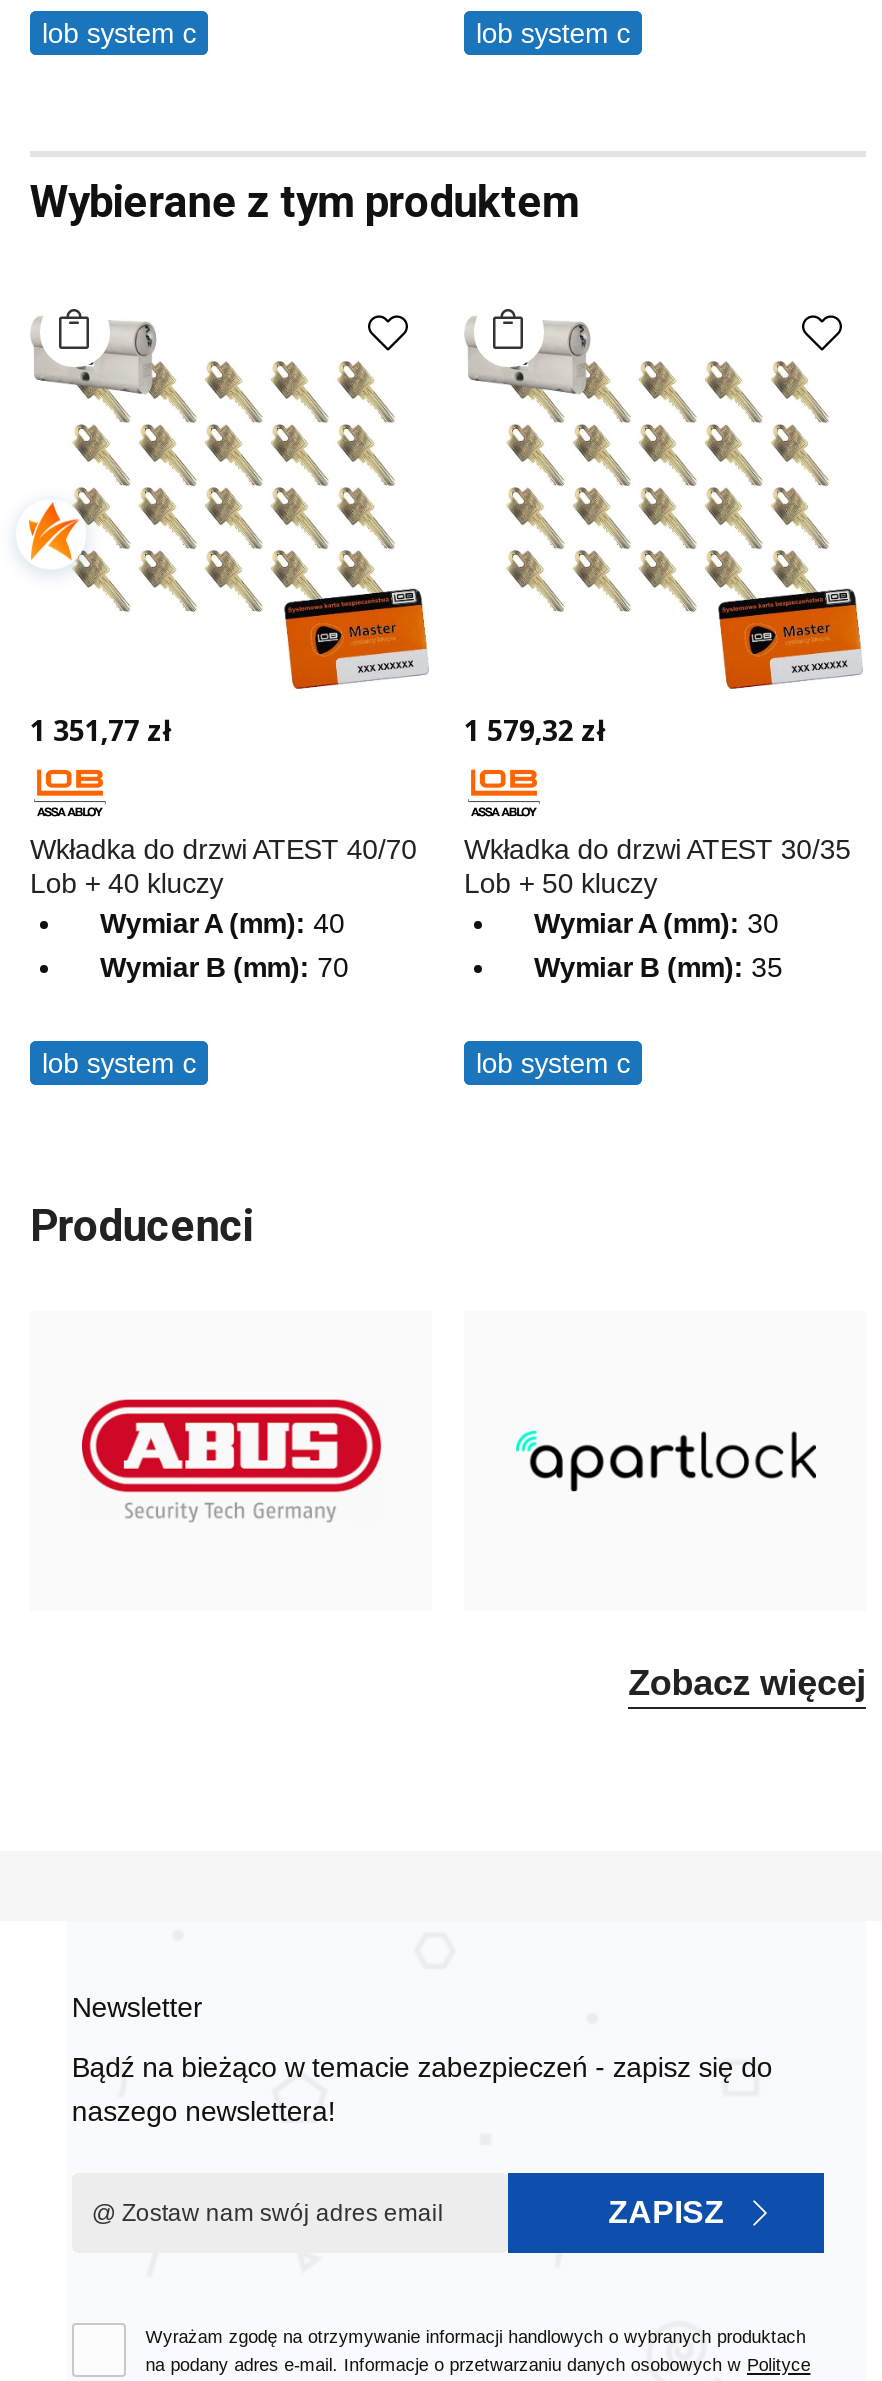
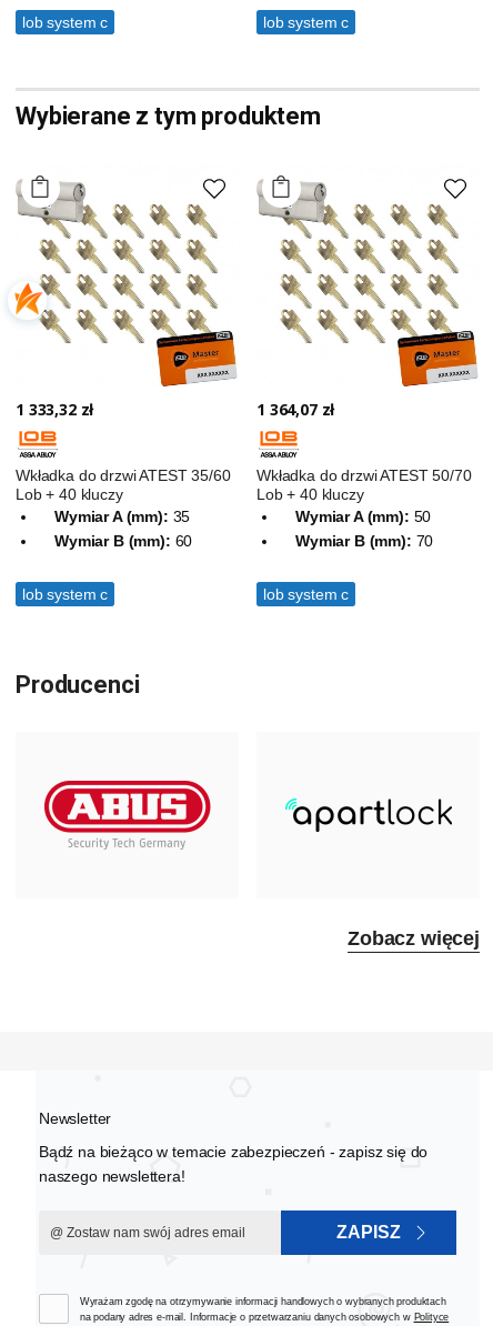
- 1 351,77 zł
+ 1 333,32 zł

- 1 579,32 zł
+ 1 364,07 zł

- Wkładka do drzwi ATEST 40/70
+ Wkładka do drzwi ATEST 35/60

- Wkładka do drzwi ATEST 30/35
+ Wkładka do drzwi ATEST 50/70

- Lob + 50 kluczy
+ Lob + 40 kluczy

- Wymiar A (mm): 40
+ Wymiar A (mm): 35

- Wymiar A (mm): 30
+ Wymiar A (mm): 50

- Wymiar B (mm): 70
+ Wymiar B (mm): 60

- Wymiar B (mm): 35
+ Wymiar B (mm): 70
